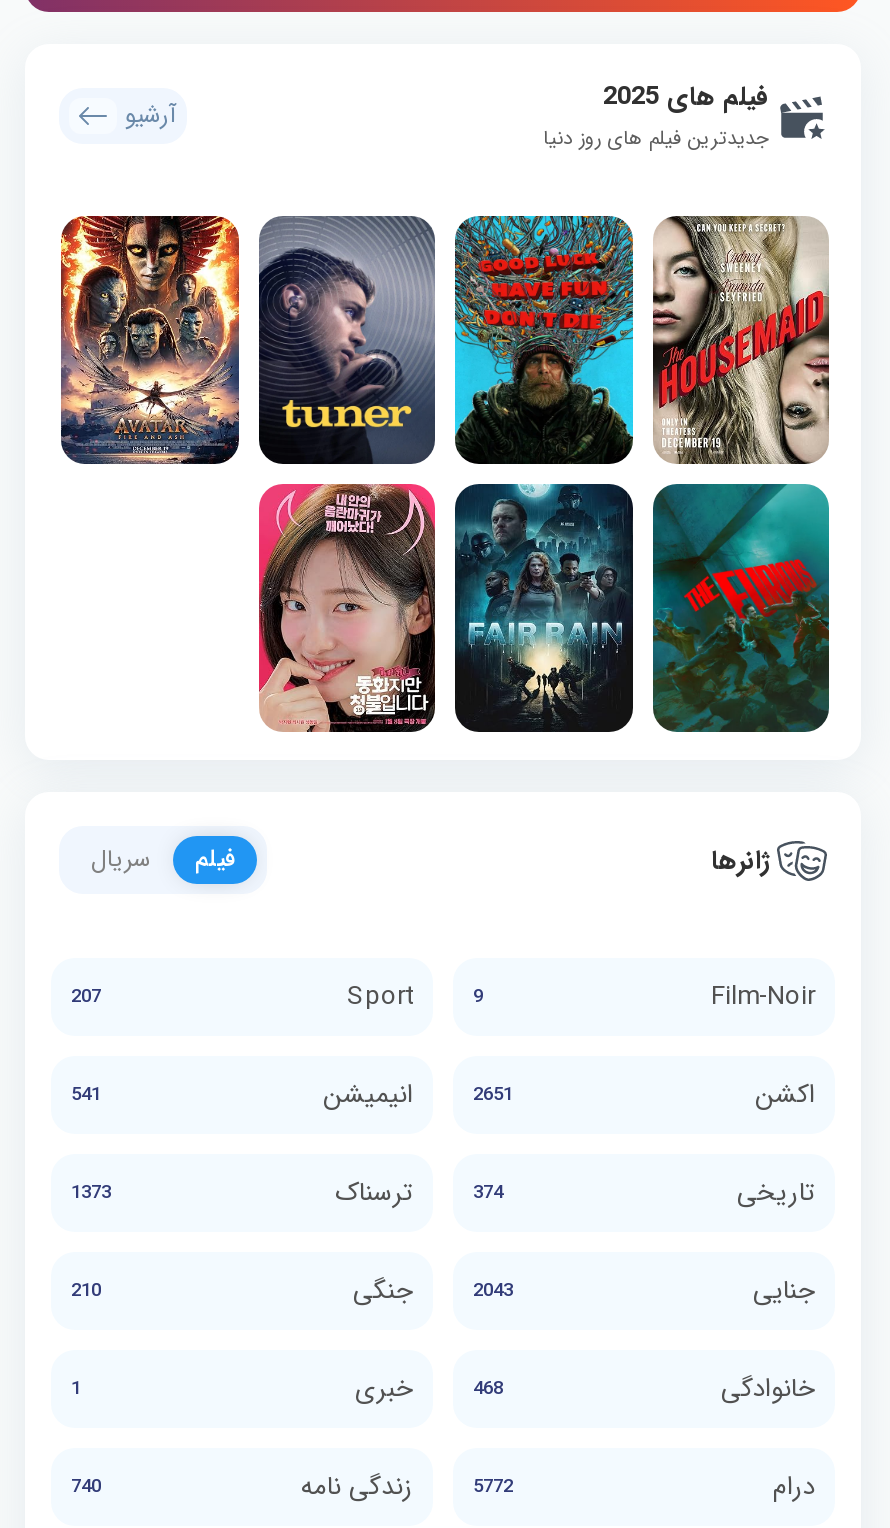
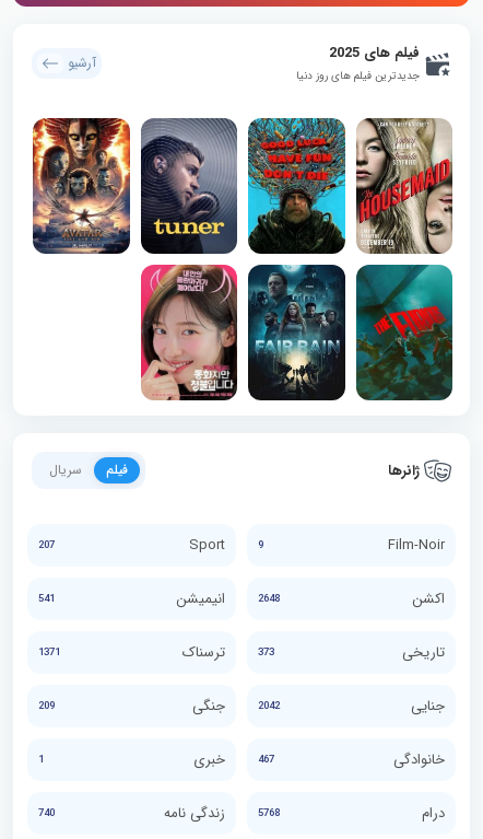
- 2651
+ 2648

- 1373
+ 1371

- 374 ترسناک
+ 373 ترسناک

- 210
+ 209

- 2043 جنگی
+ 2042 جنگی

- 468 خبری
+ 467 خبری

- 5772 زندگی نامه
+ 5768 زندگی نامه
